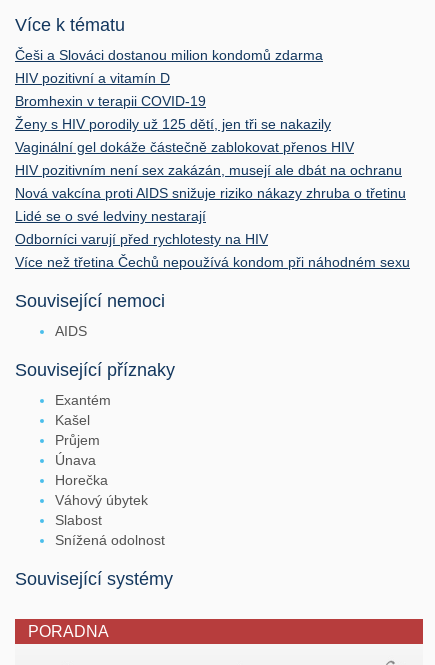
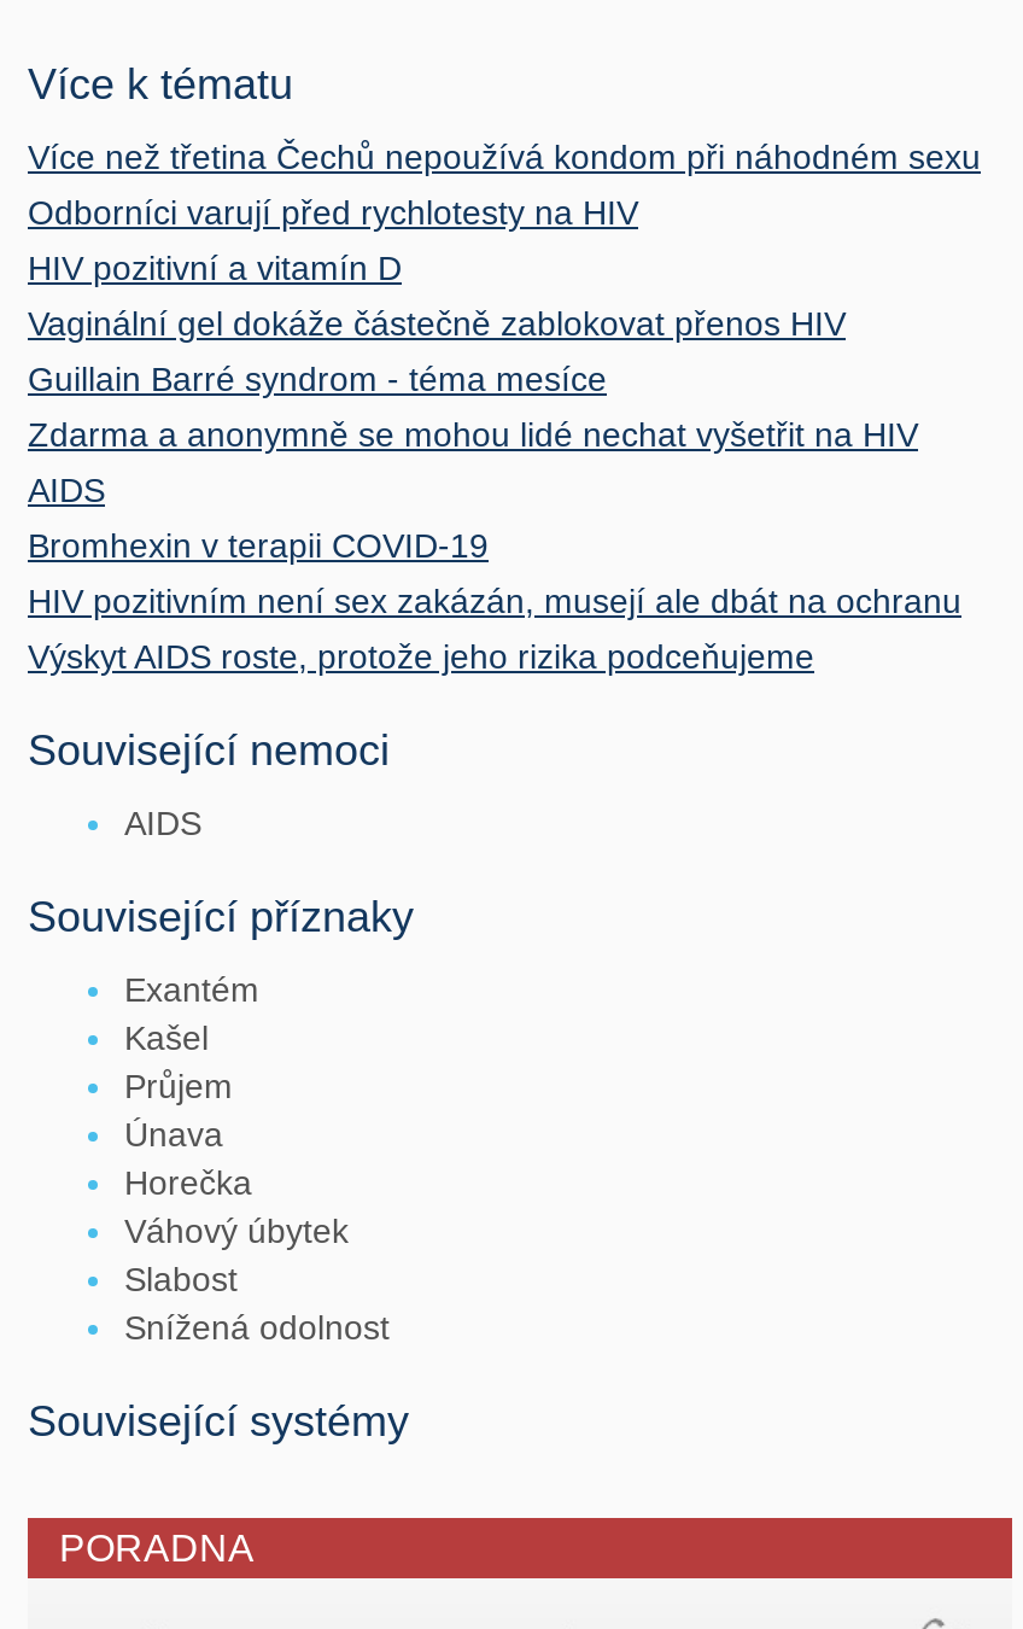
- Češi a Slováci dostanou milion kondomů zdarma

moved down: HIV pozitivní a vitamín D

+ Guillain Barré syndrom - téma mesíce
+ Zdarma a anonymně se mohou lidé nechat vyšetřit na HIV
+ AIDS

moved down: Bromhexin v terapii COVID-19

- Ženy s HIV porodily už 125 dětí, jen tři se nakazily

moved up: Vaginální gel dokáže částečně zablokovat přenos HIV

moved down: HIV pozitivním není sex zakázán, musejí ale dbát na ochranu

- Nová vakcína proti AIDS snižuje riziko nákazy zhruba o třetinu
- Lidé se o své ledviny nestarají
+ Výskyt AIDS roste, protože jeho rizika podceňujeme

moved up: Odborníci varují před rychlotesty na HIV | Více než třetina Čechů nepoužívá kondom při náhodném sexu
